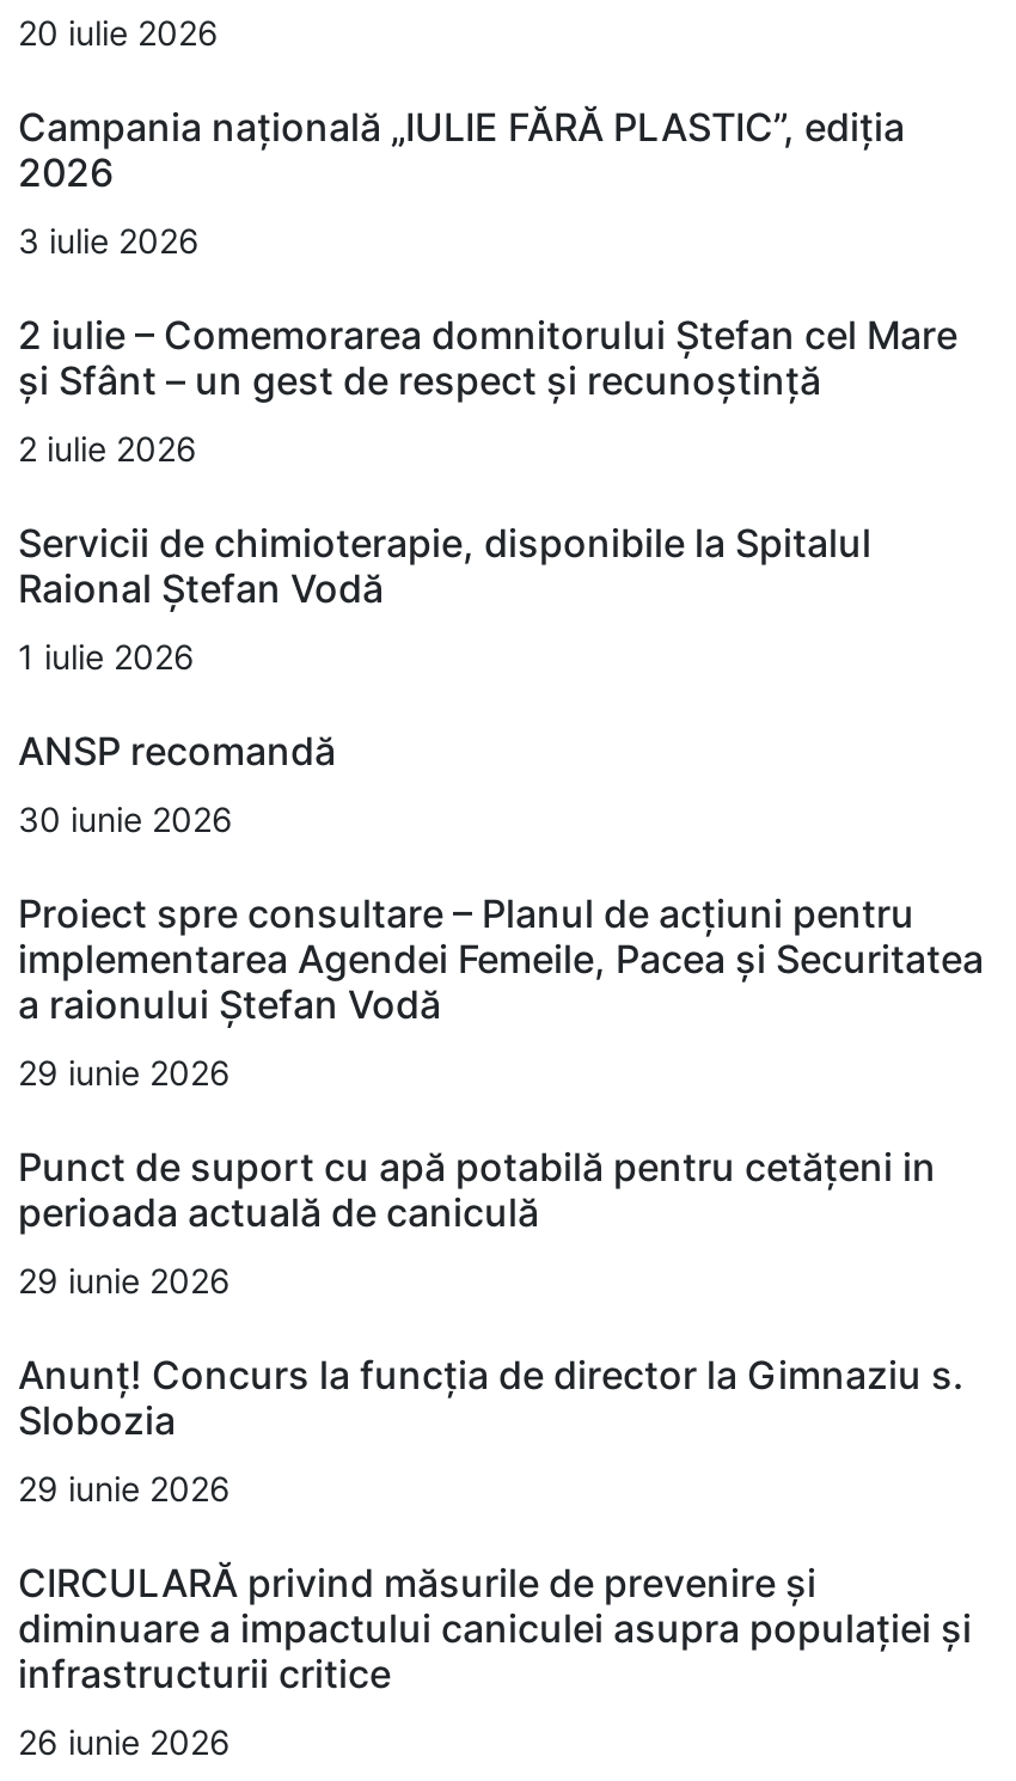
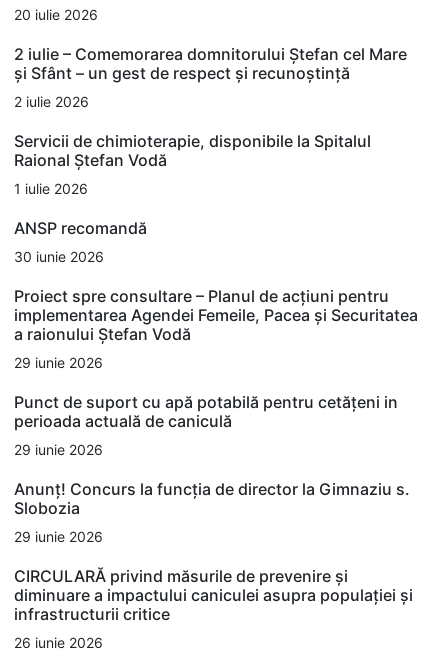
- Campania națională „IULIE FĂRĂ PLASTIC”, ediția
- 2026
- 3 iulie 2026
